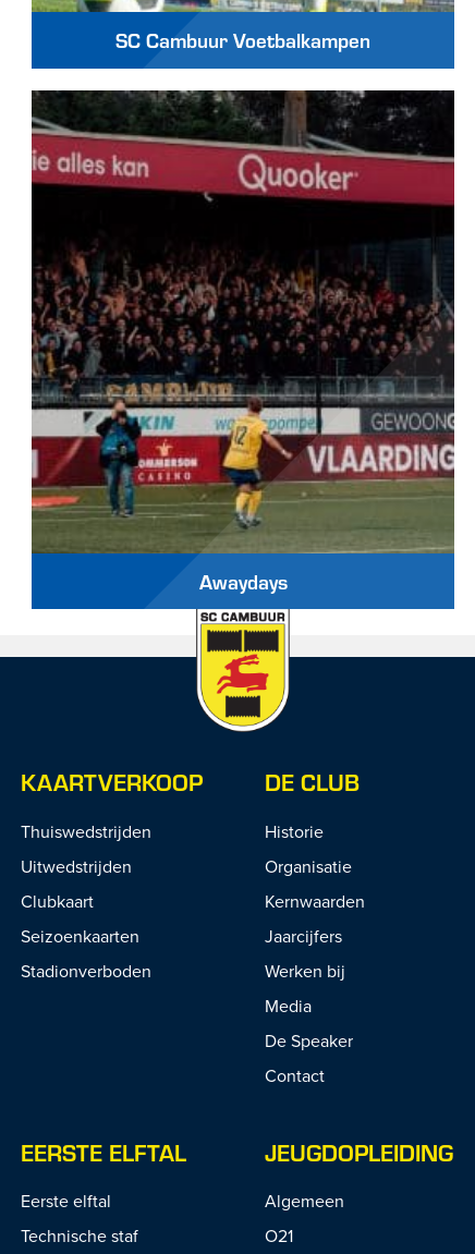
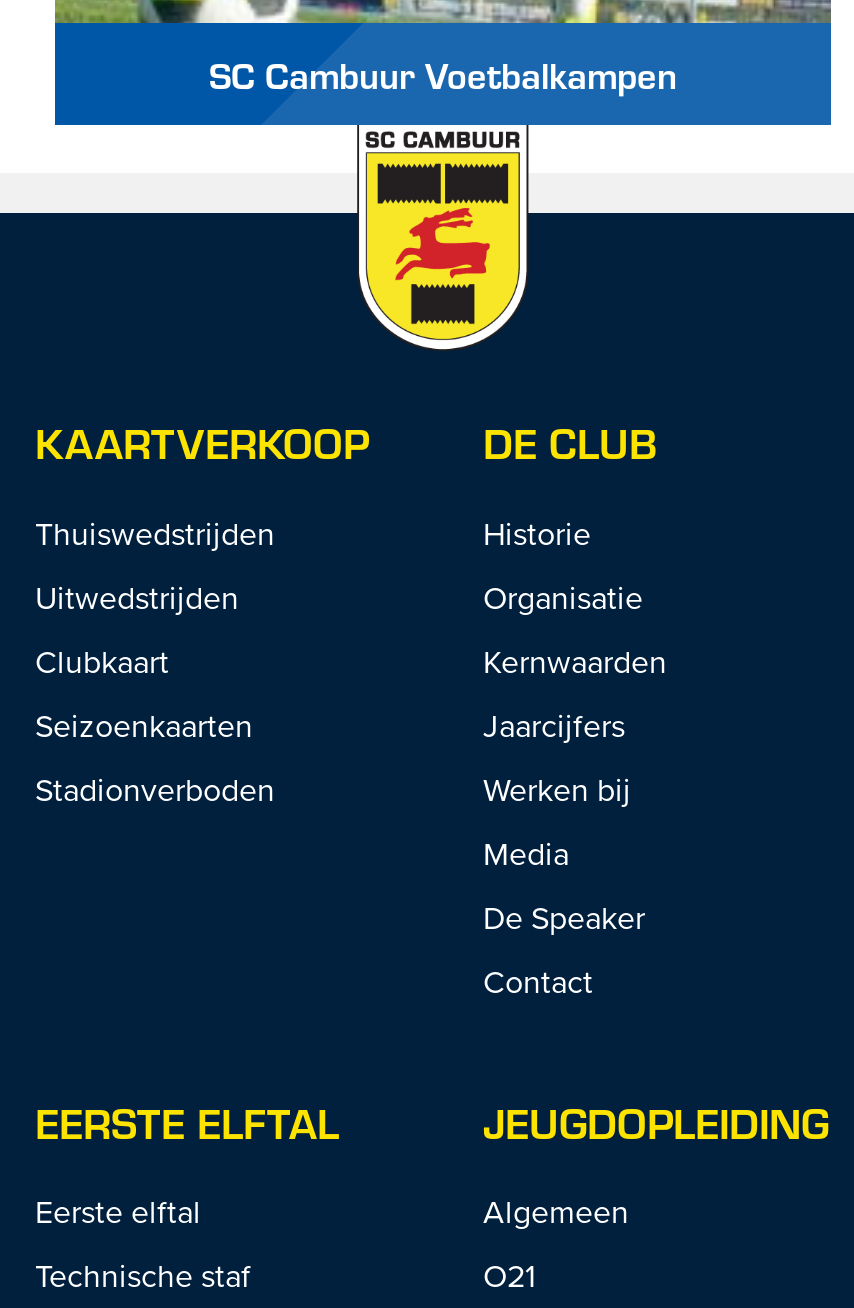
- [image]
- Awaydays
